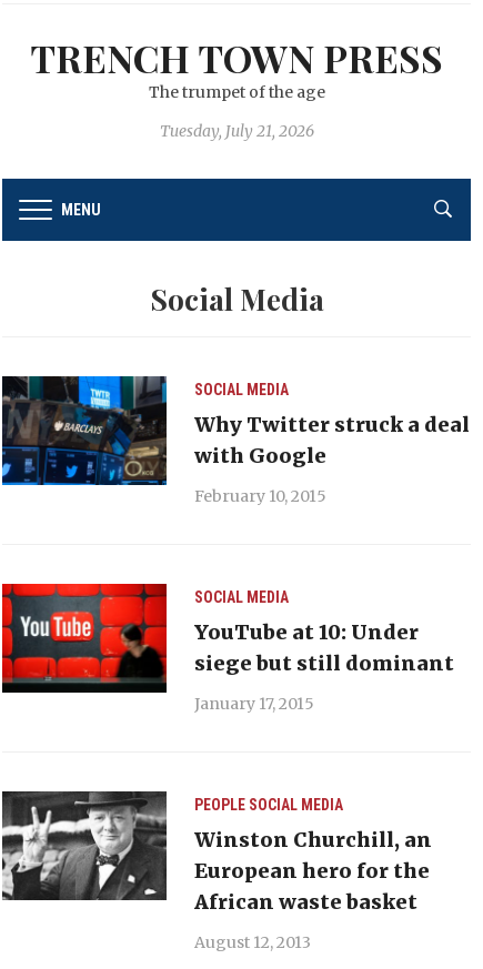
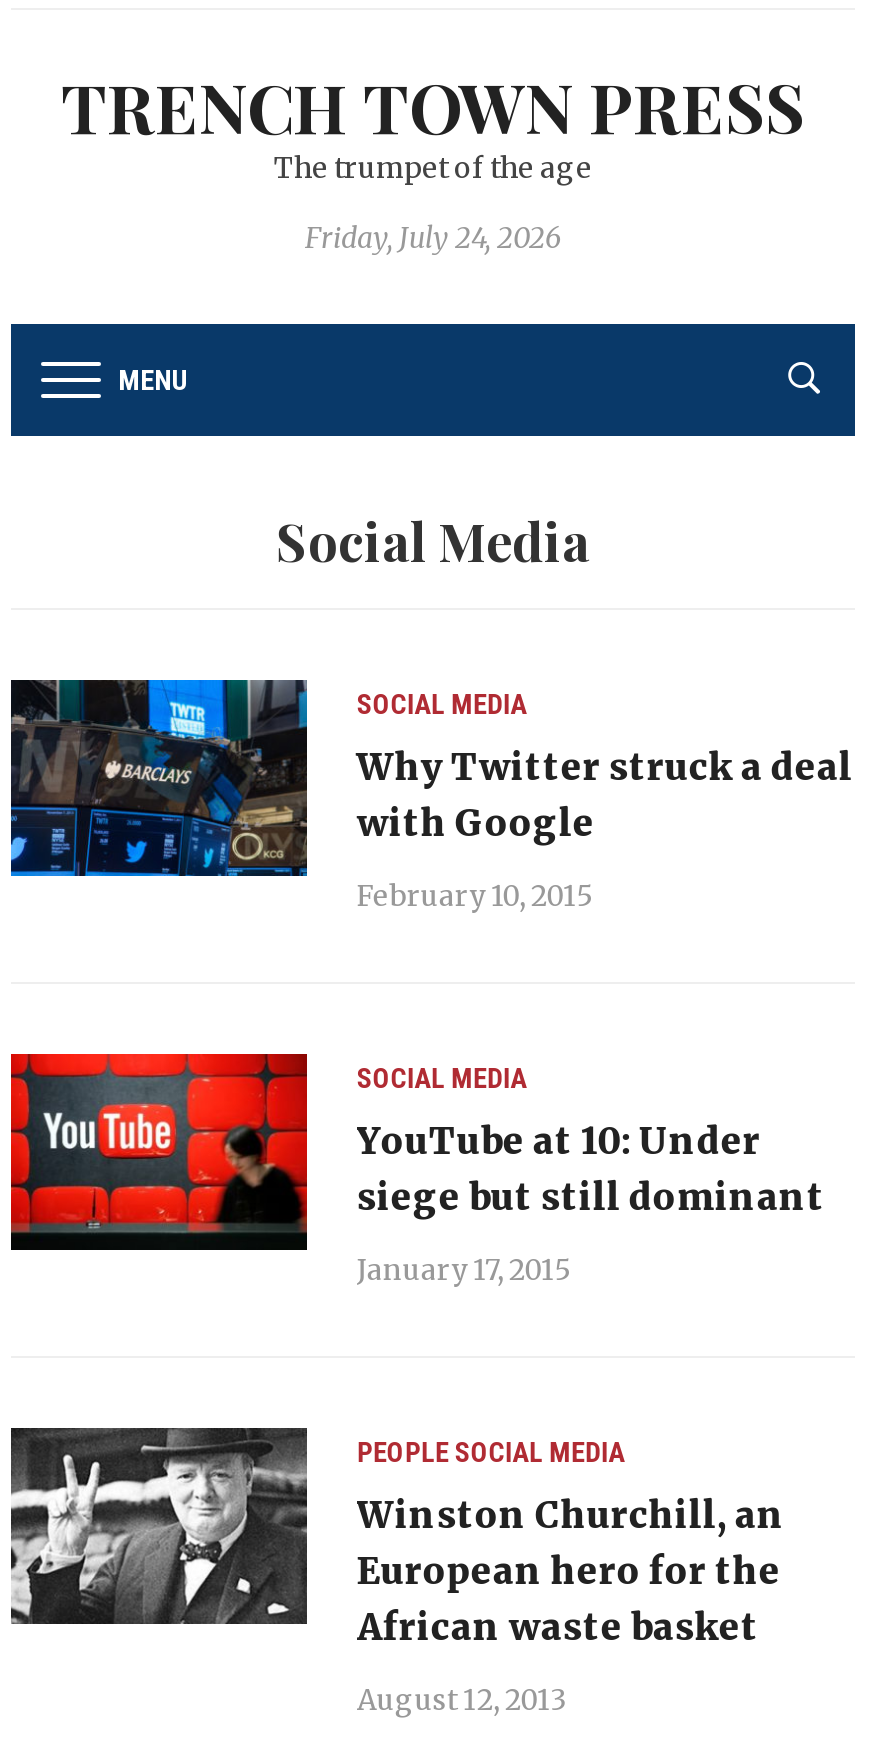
- Tuesday, July 21, 2026
+ Friday, July 24, 2026
